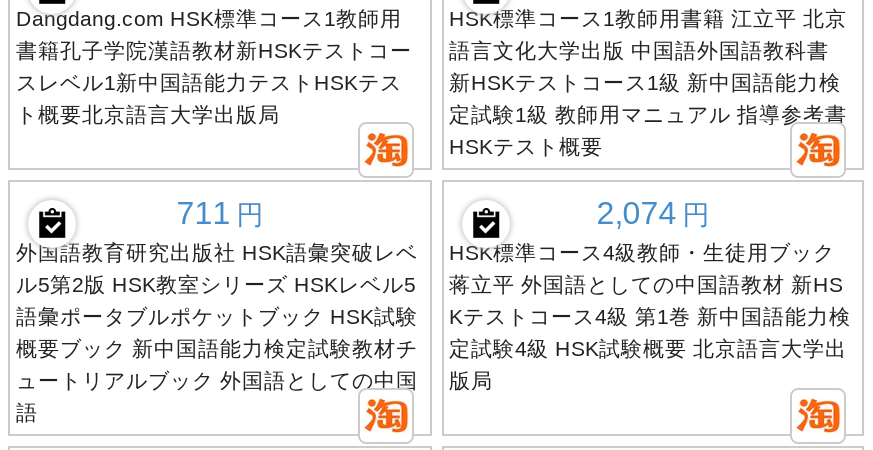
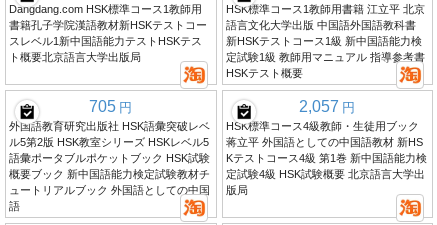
- 711 円
+ 705 円

- 2,074 円
+ 2,057 円
